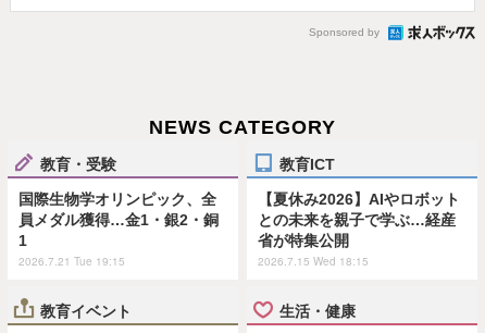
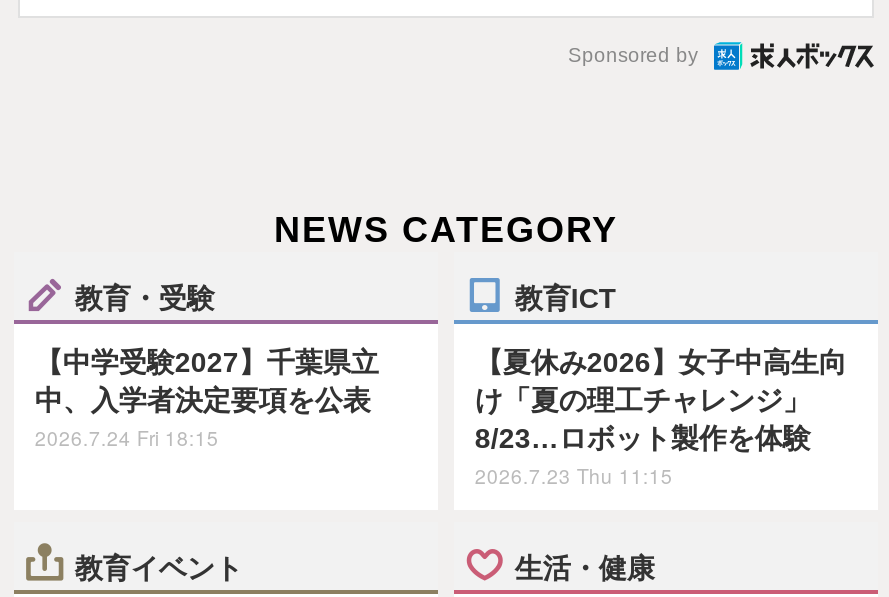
- 国際生物学オリンピック、全
- 員メダル獲得…金1・銀2・銅
- 1
- 2026.7.21 Tue 19:15
+ 【中学受験2027】千葉県立
+ 中、入学者決定要項を公表
+ 2026.7.24 Fri 18:15

- 【夏休み2026】AIやロボット
- との未来を親子で学ぶ…経産
- 省が特集公開
- 2026.7.15 Wed 18:15
+ 【夏休み2026】女子中高生向
+ け「夏の理工チャレンジ」
+ 8/23…ロボット製作を体験
+ 2026.7.23 Thu 11:15
